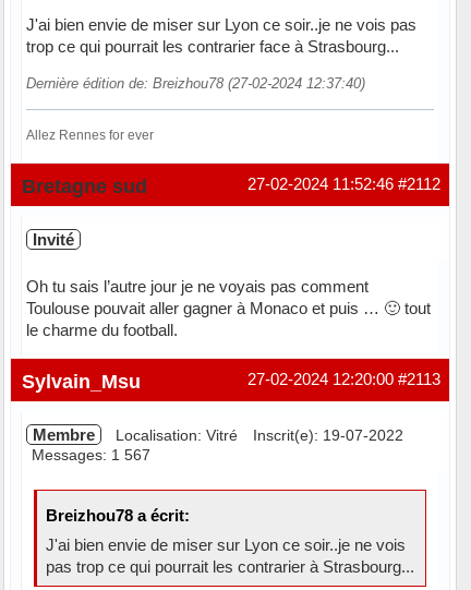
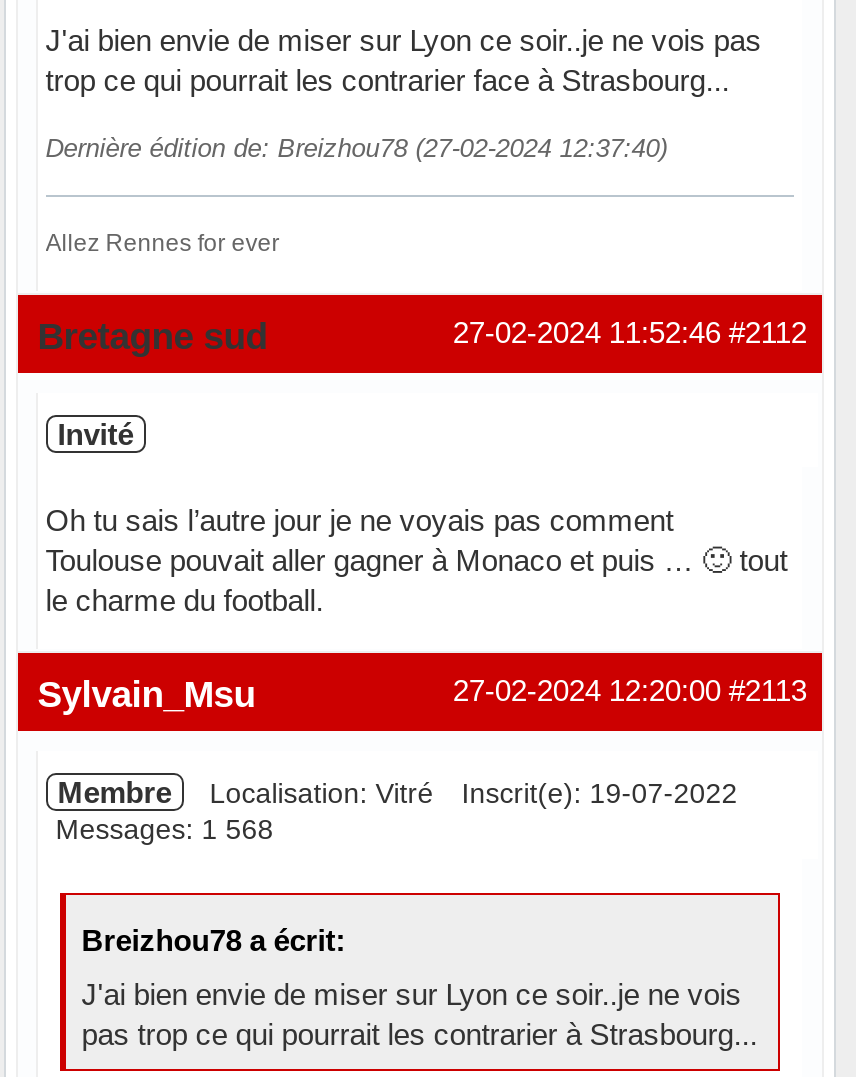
- Messages: 1 567
+ Messages: 1 568
